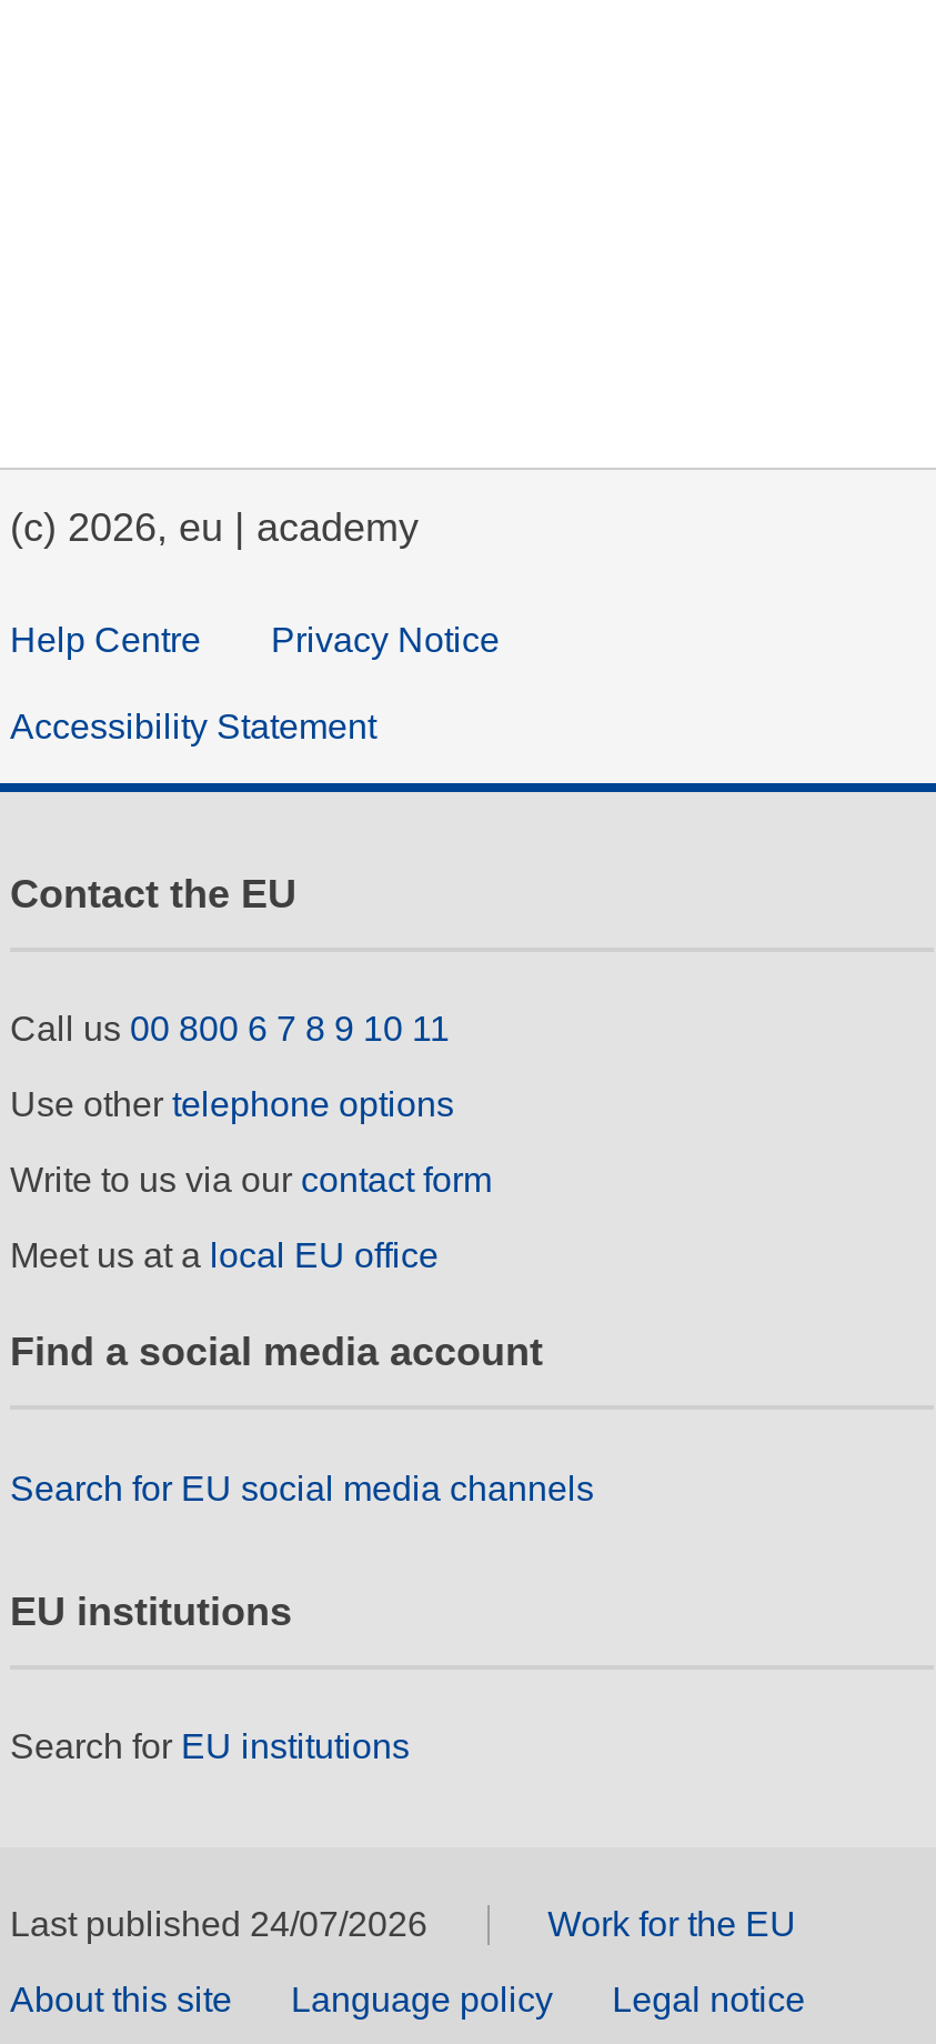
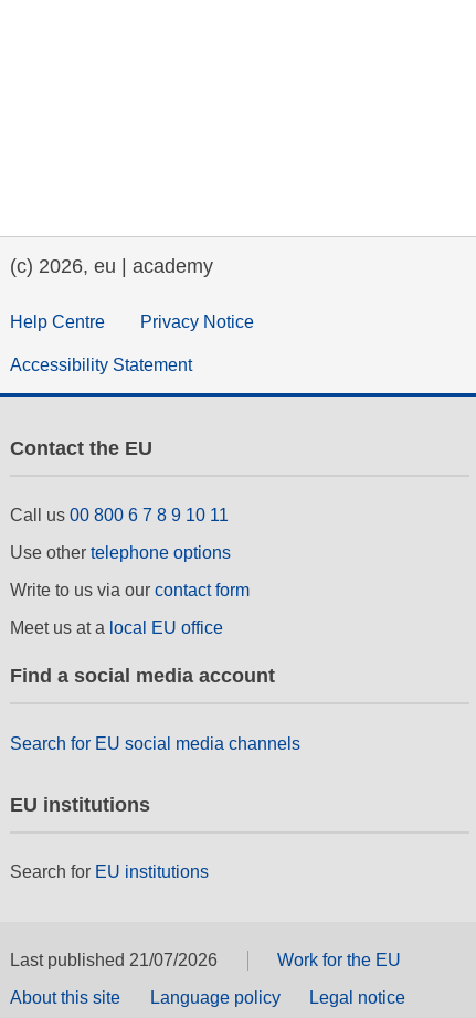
- Last published 24/07/2026
+ Last published 21/07/2026
